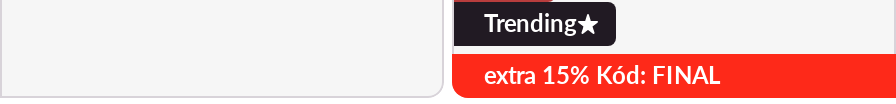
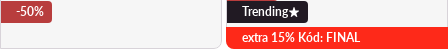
+ -50%
